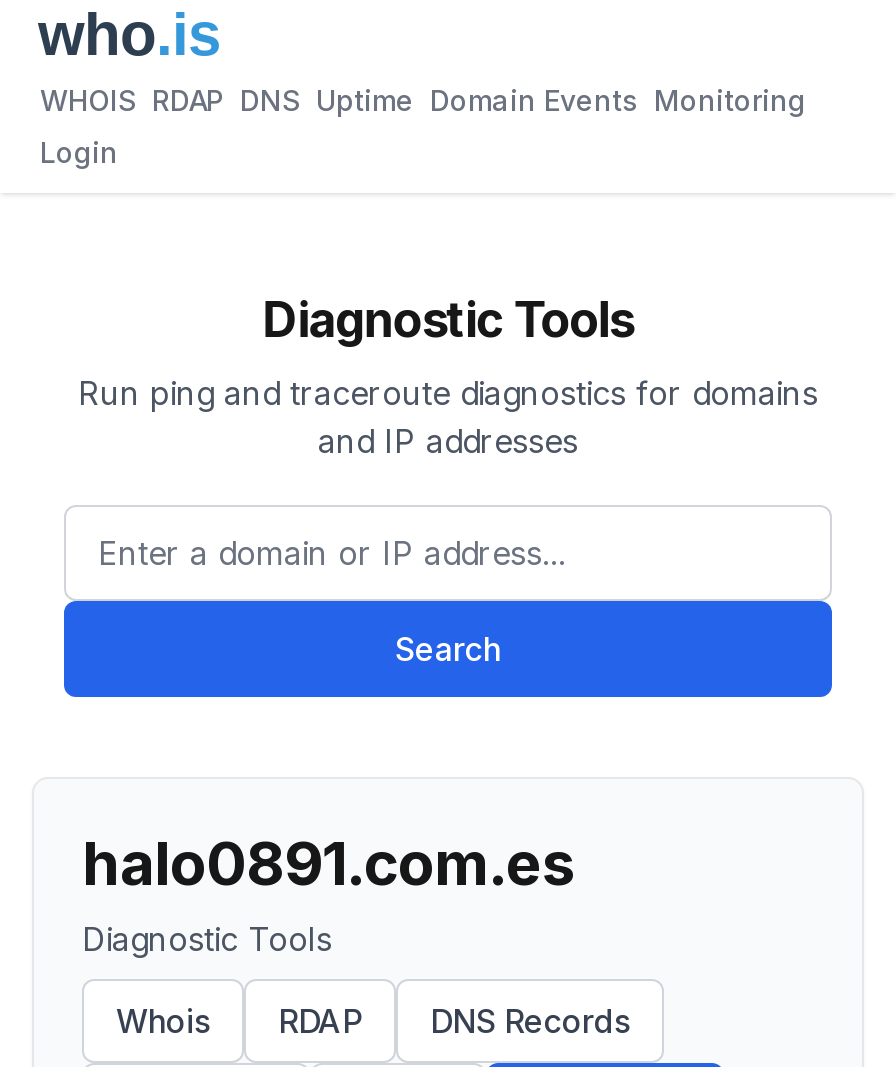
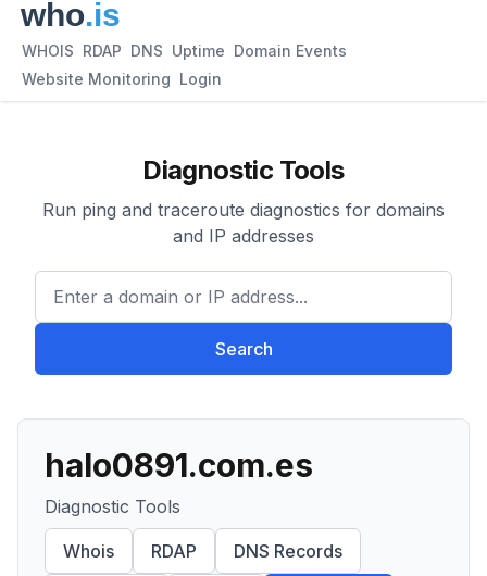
- WHOIS RDAP DNS Uptime Domain Events Monitoring
+ WHOIS RDAP DNS Uptime Domain Events

- Login
+ Website Monitoring Login
